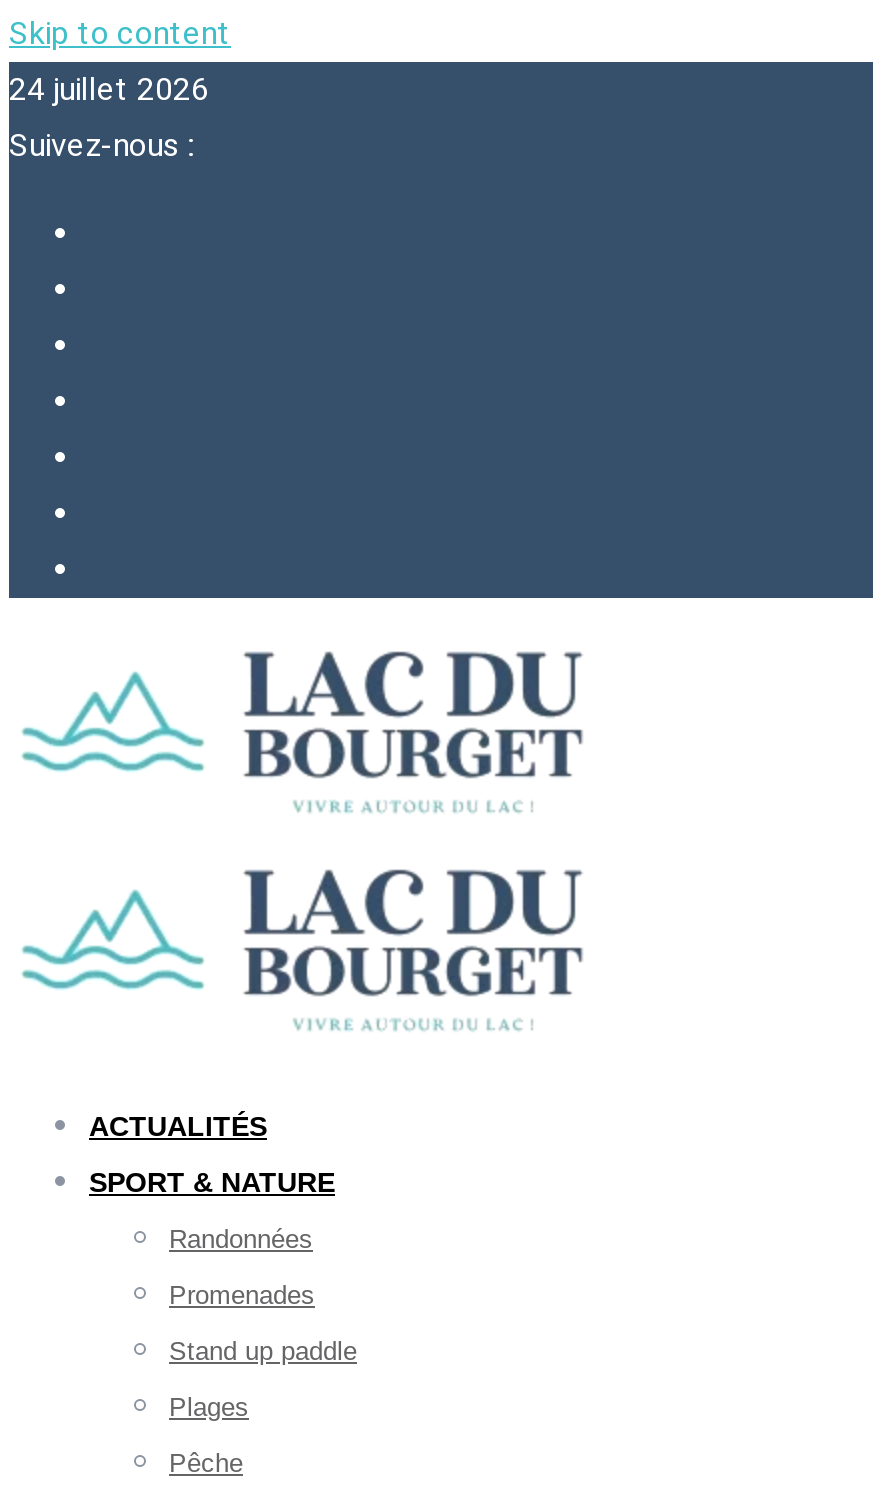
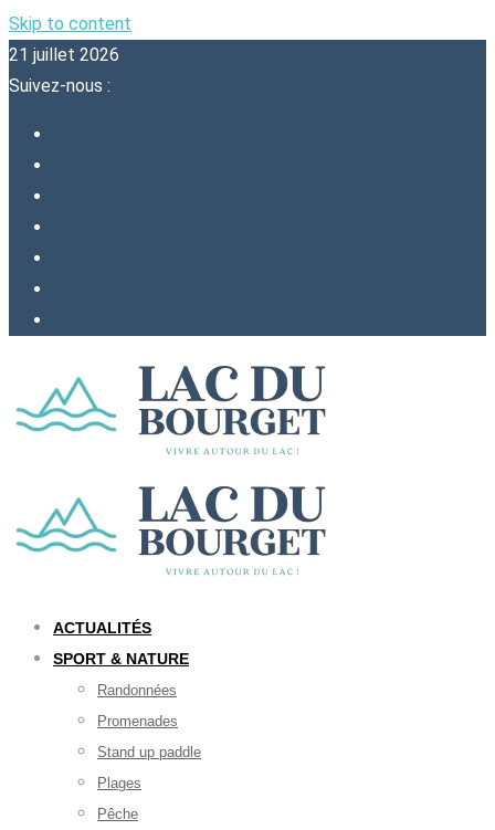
- 24 juillet 2026
+ 21 juillet 2026
